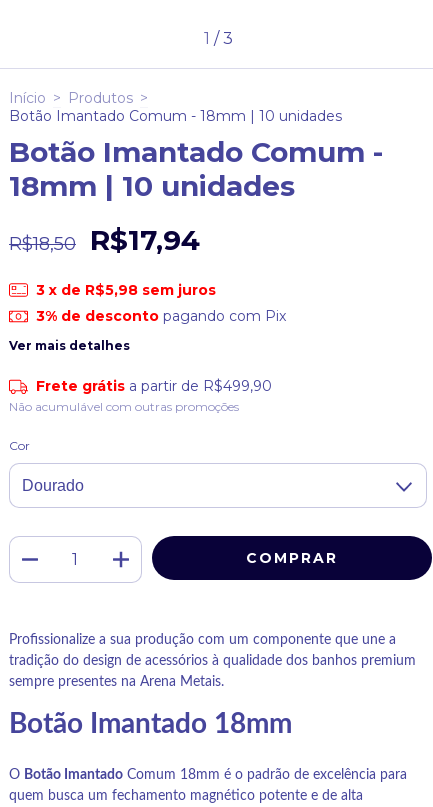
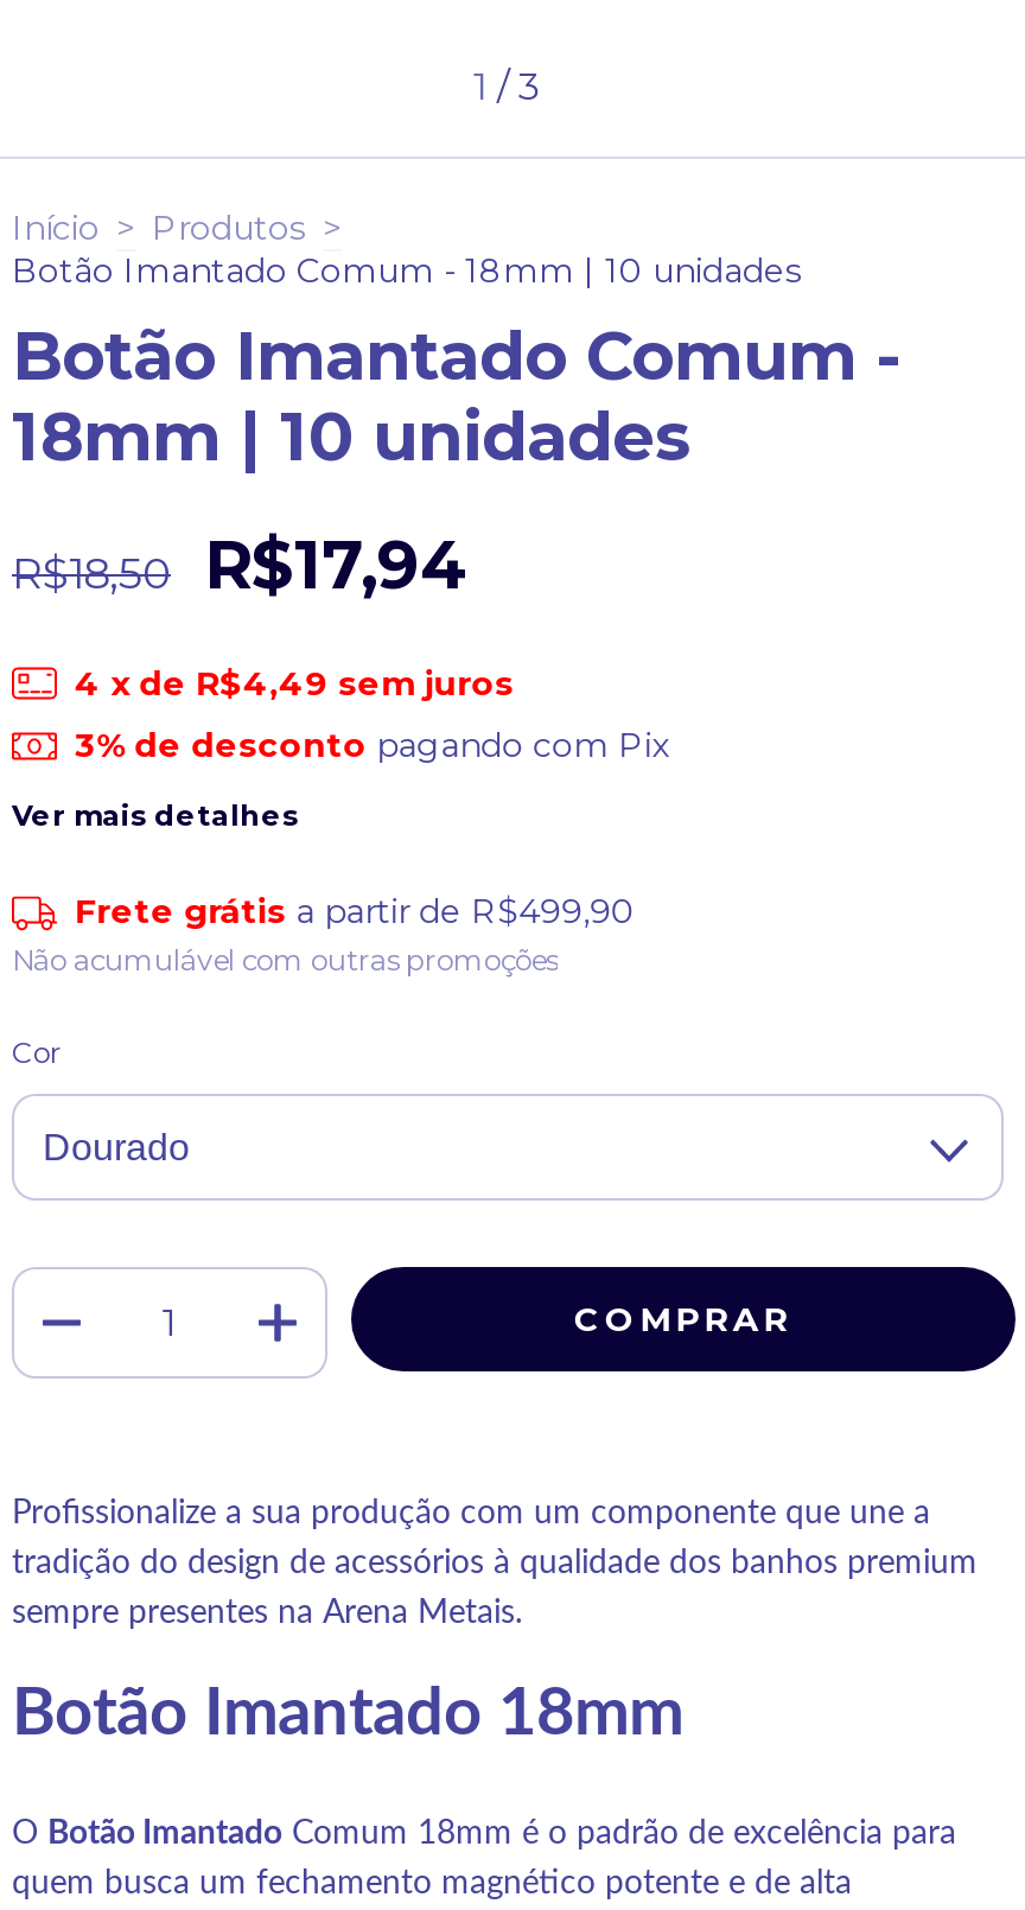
- 3 x de R$5,98 sem juros
+ 4 x de R$4,49 sem juros
